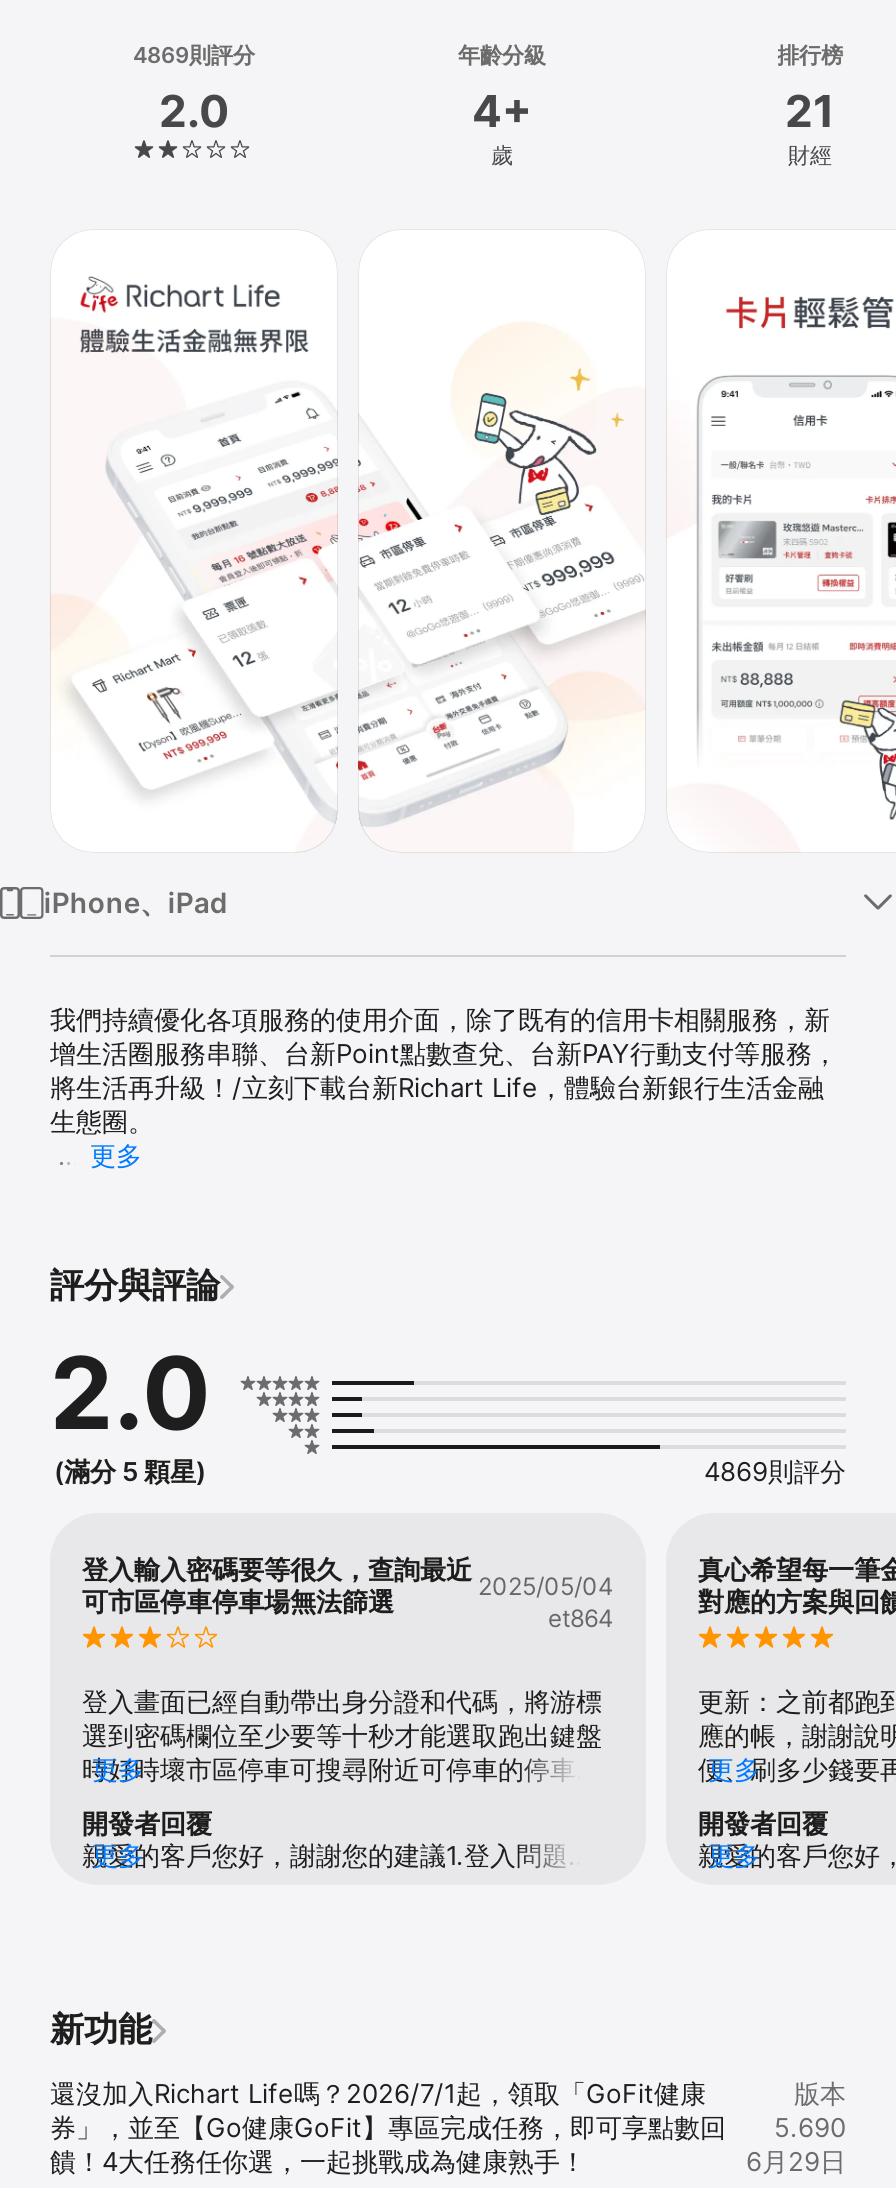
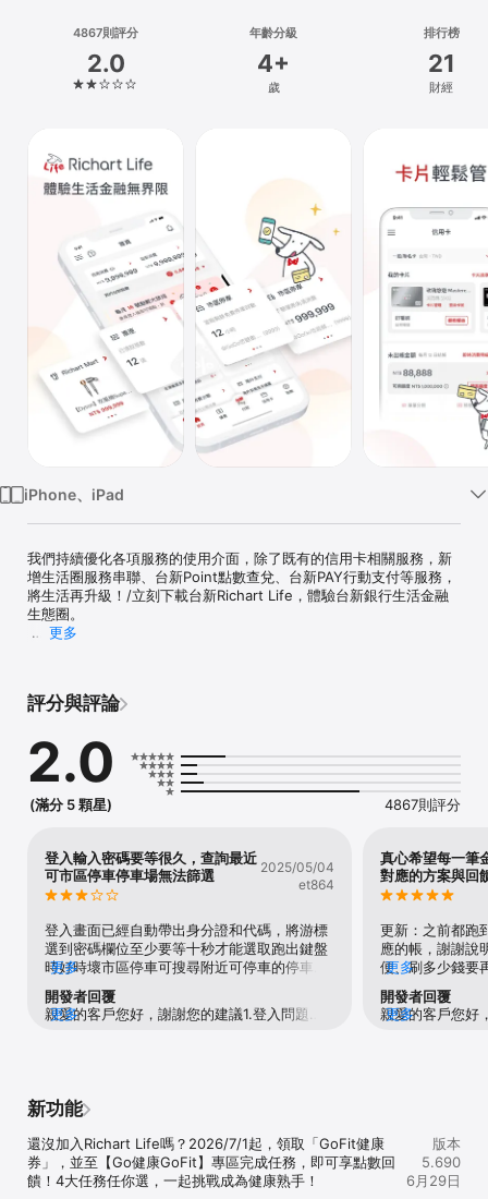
- 4869則評分
+ 4867則評分

- 4869則評分
+ 4867則評分
